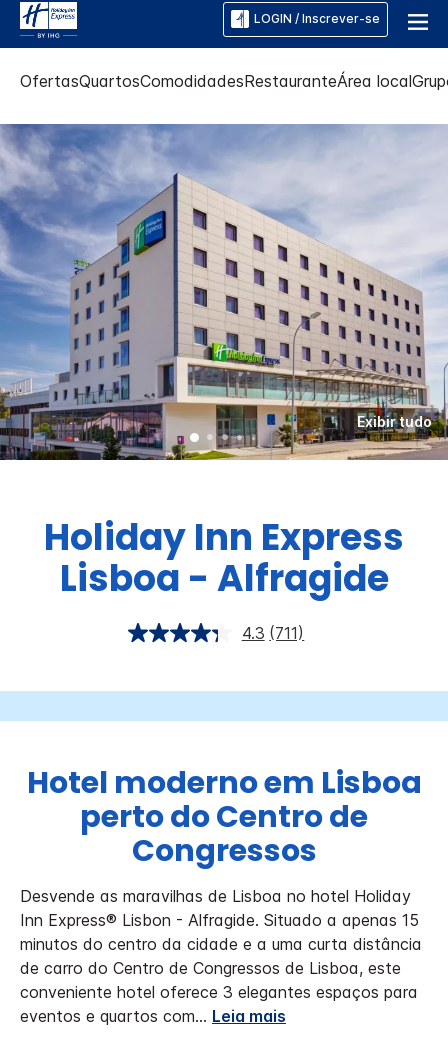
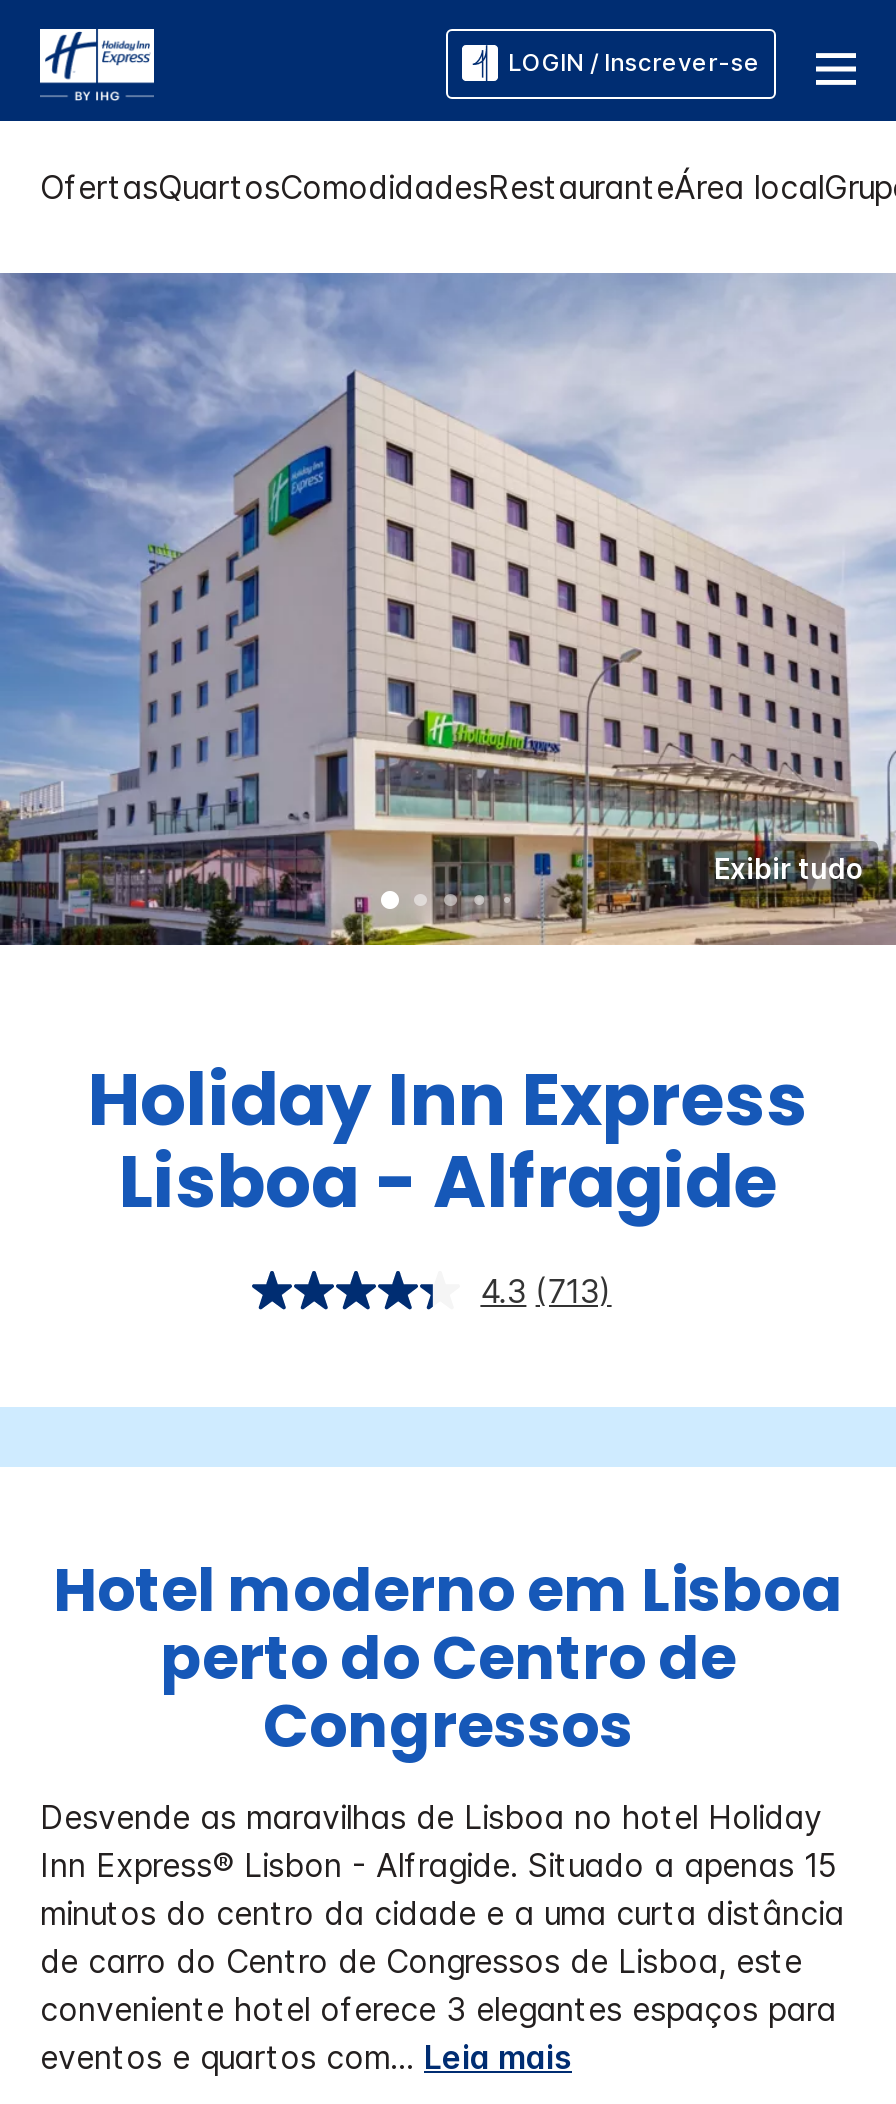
- 4.3 (711)
+ 4.3 (713)
